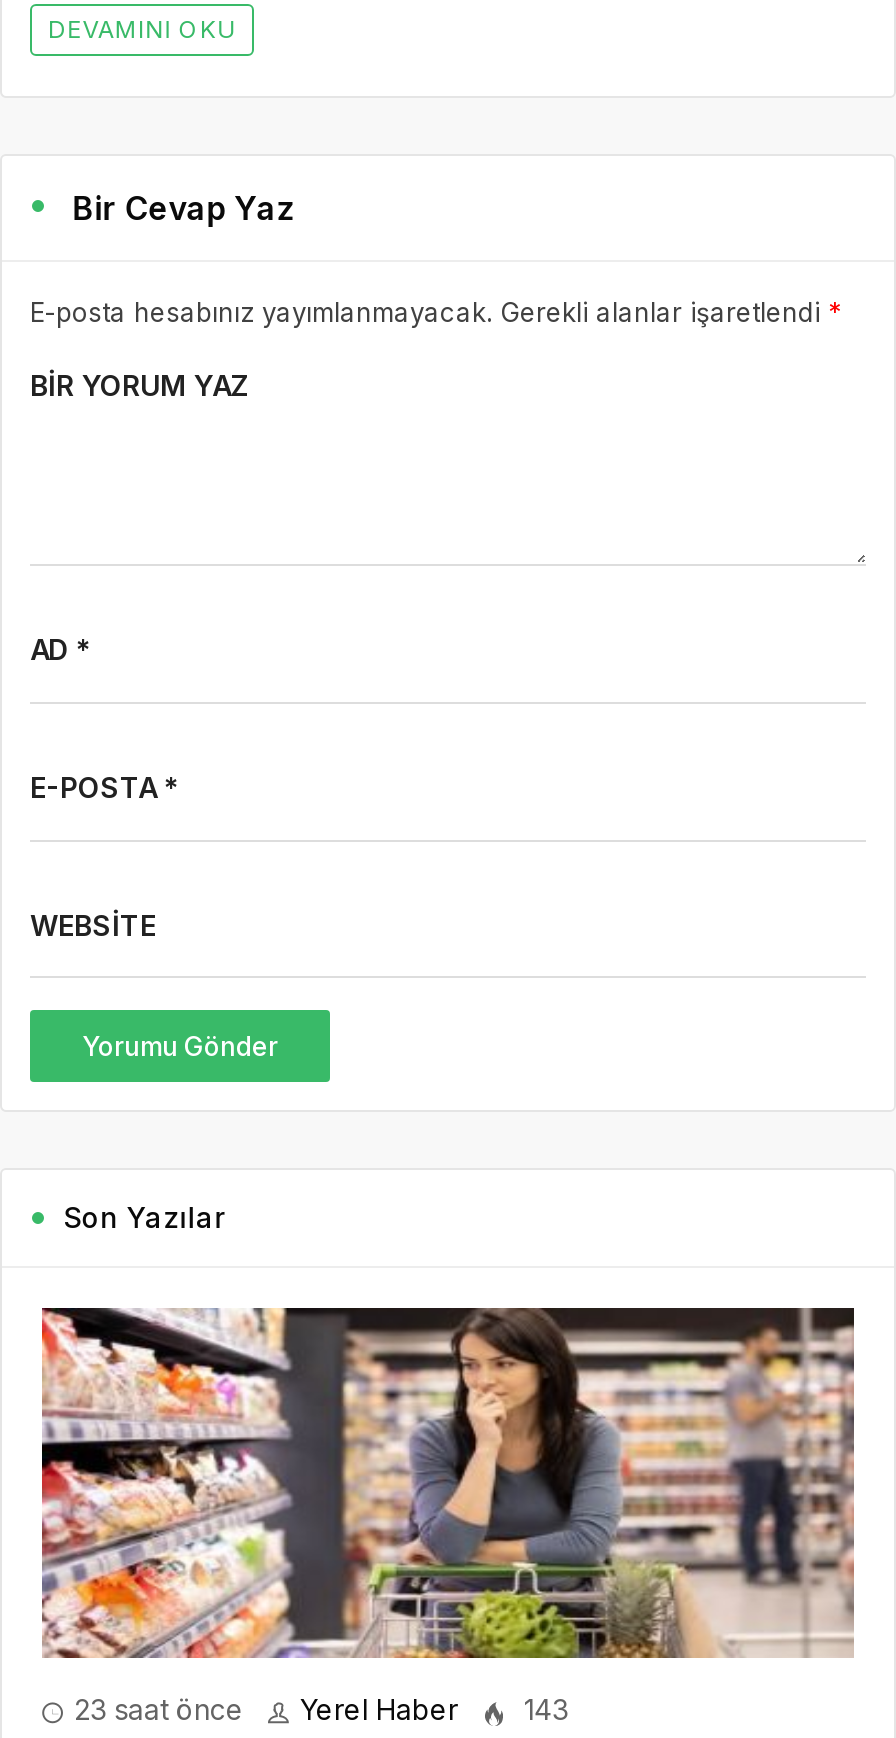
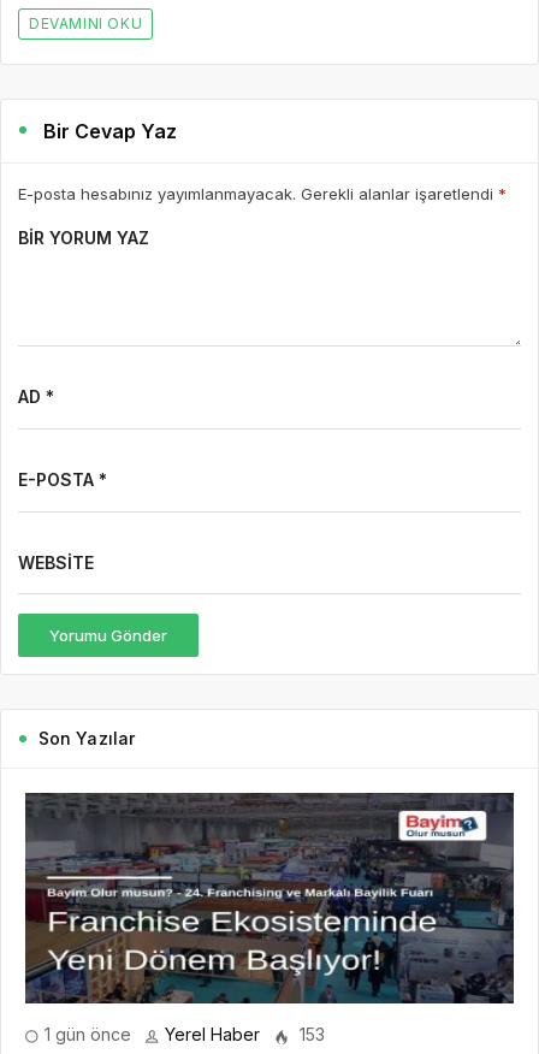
- [image]
- 23 saat önce
+ [image]
+ 1 gün önce

- 143
+ 153
